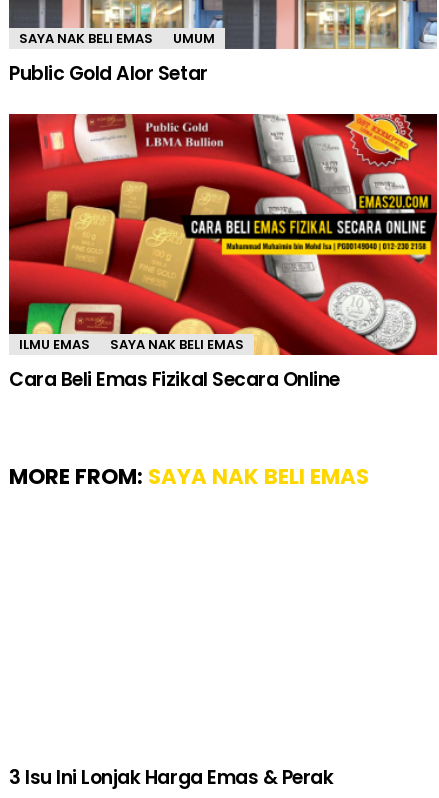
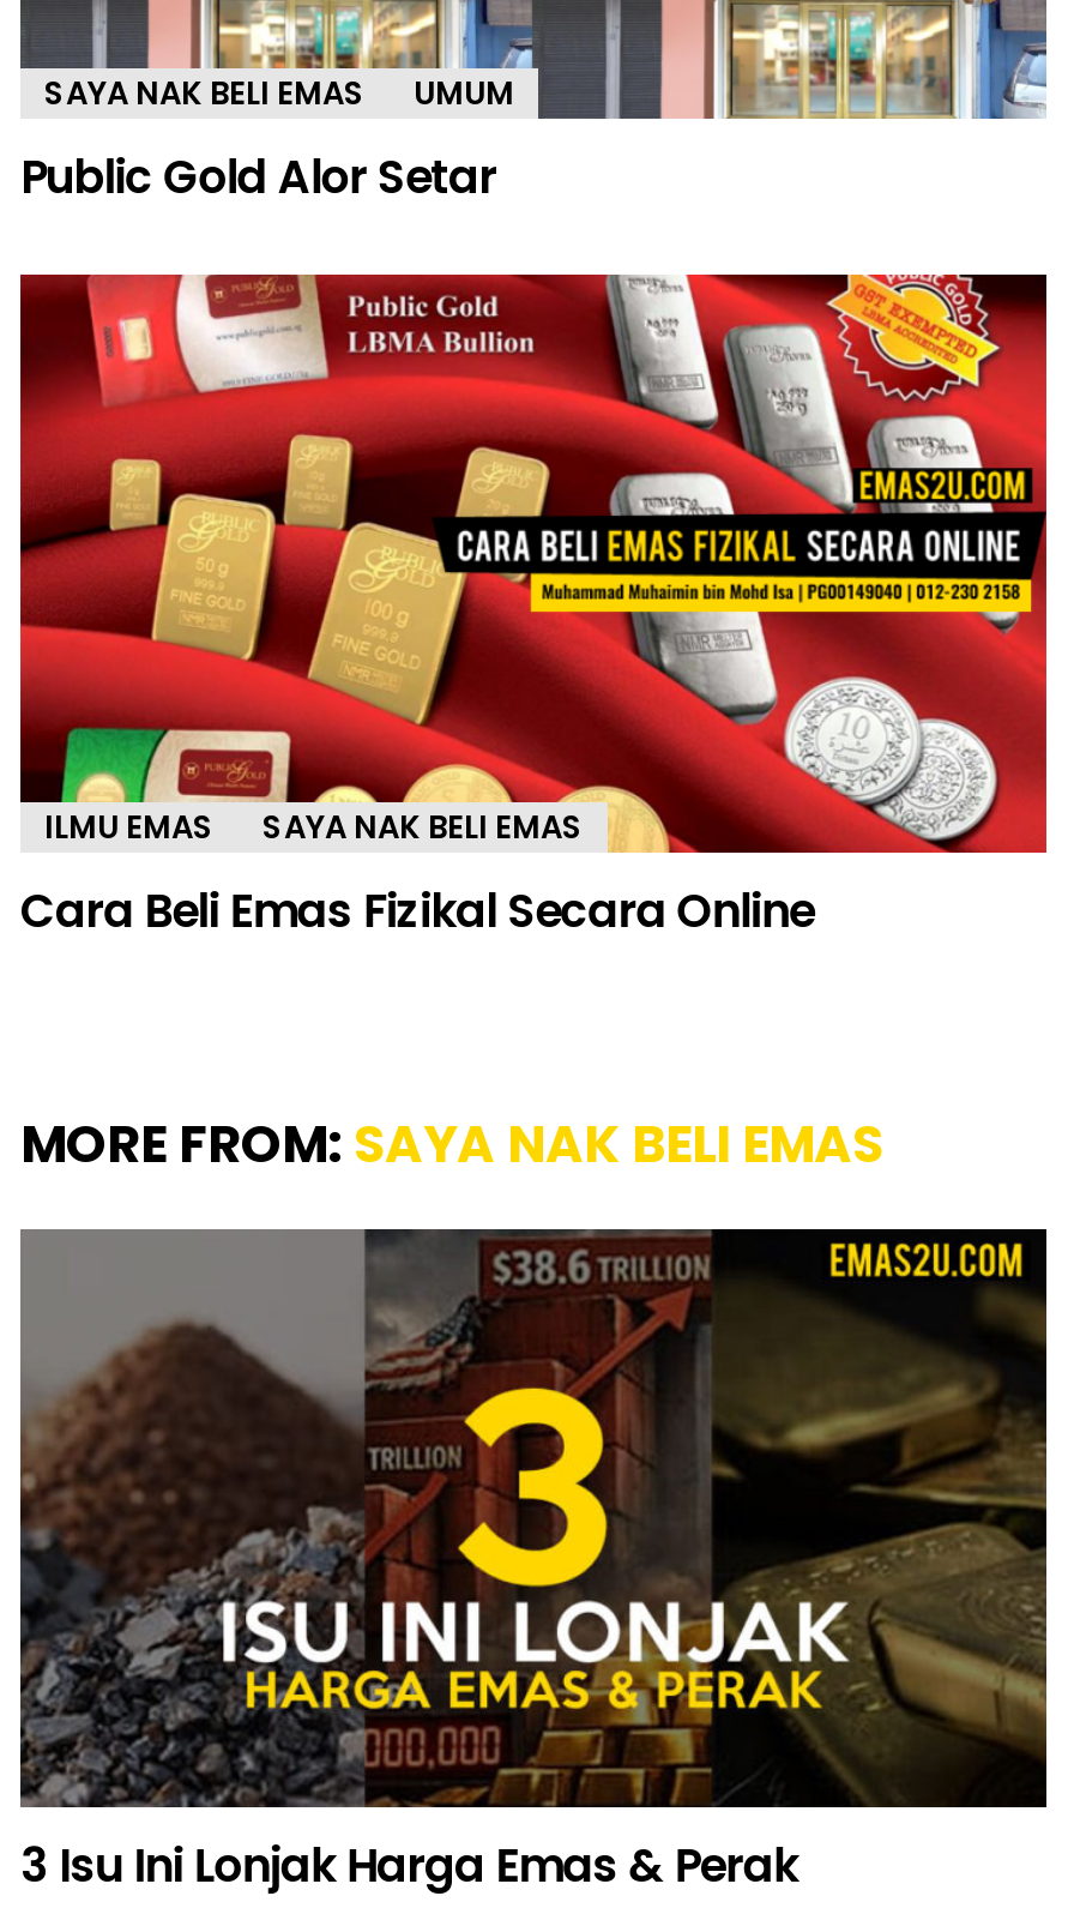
+ [image]
